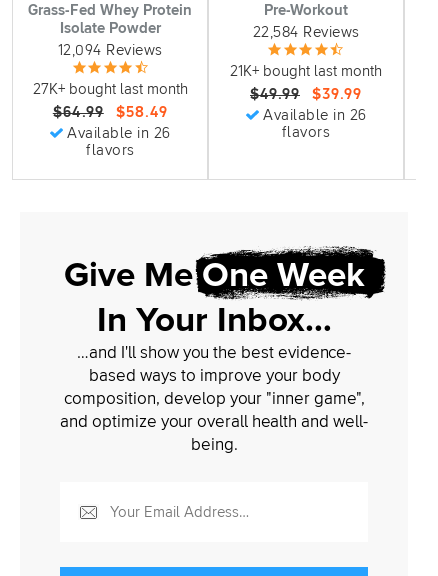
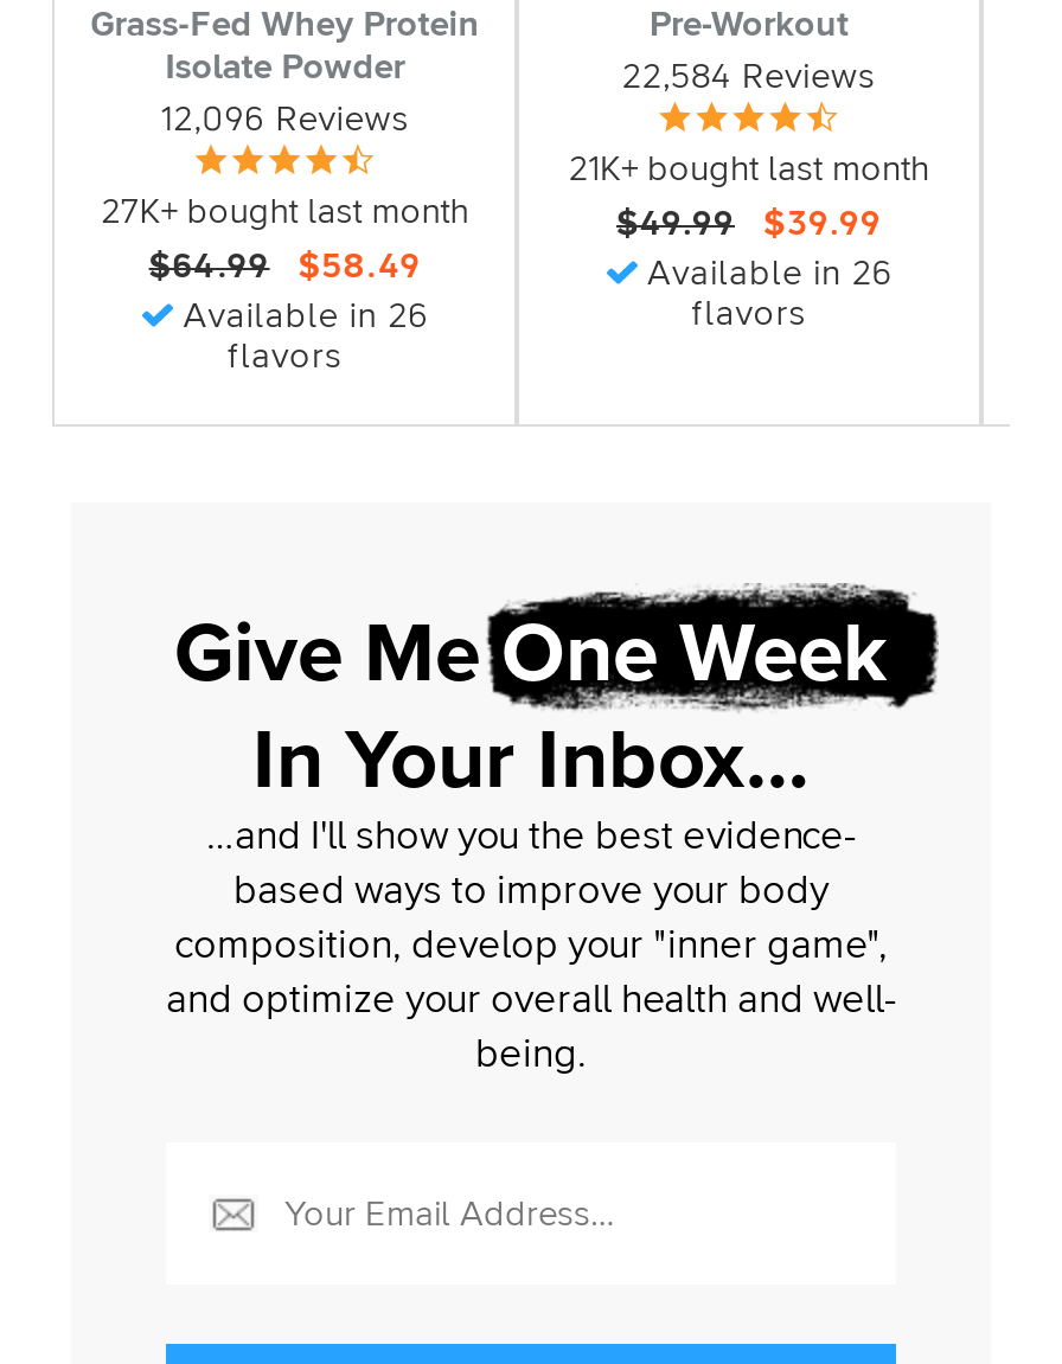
- 12,094 Reviews
+ 12,096 Reviews
